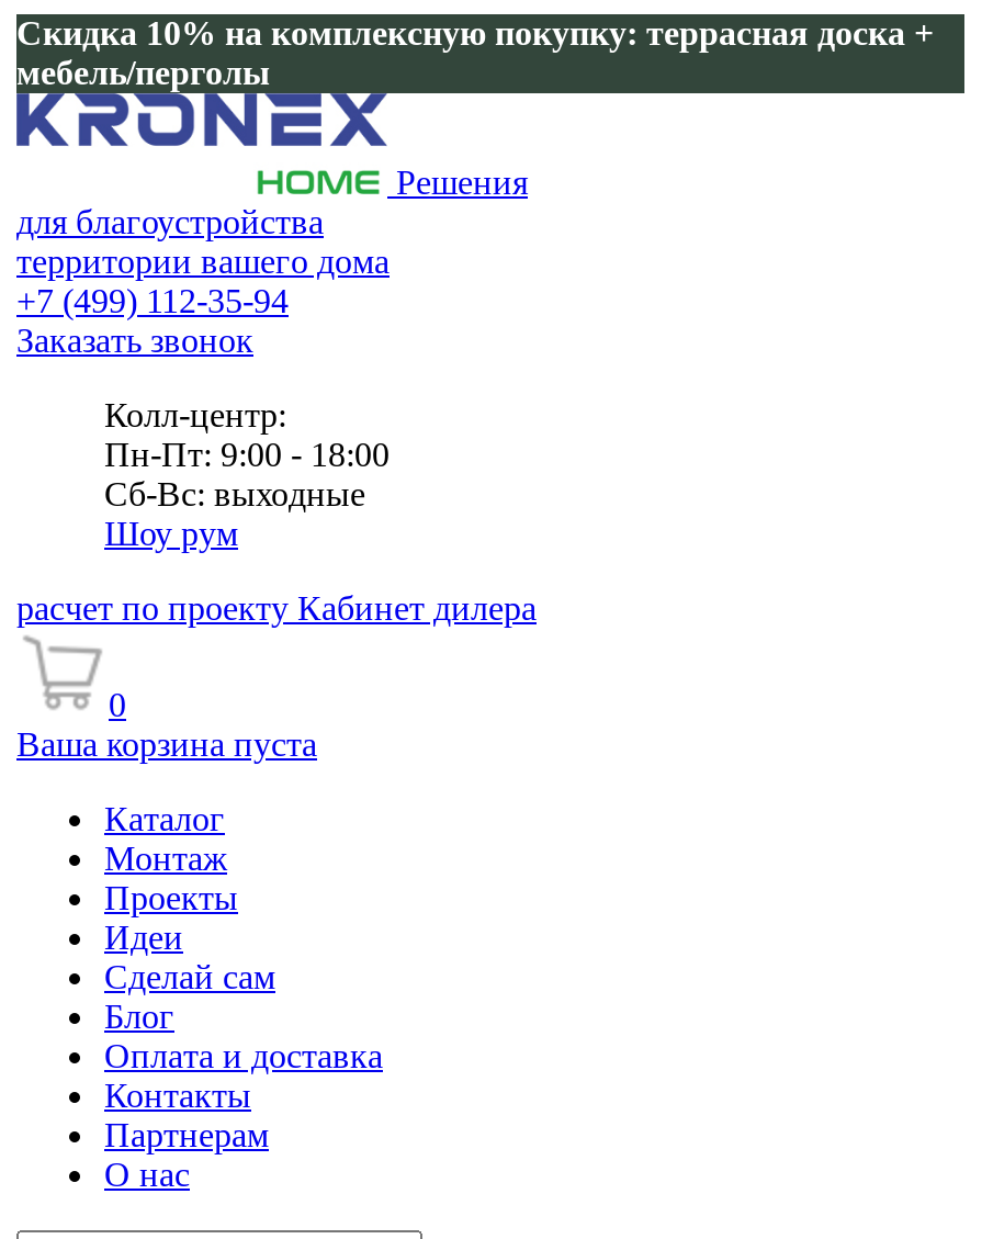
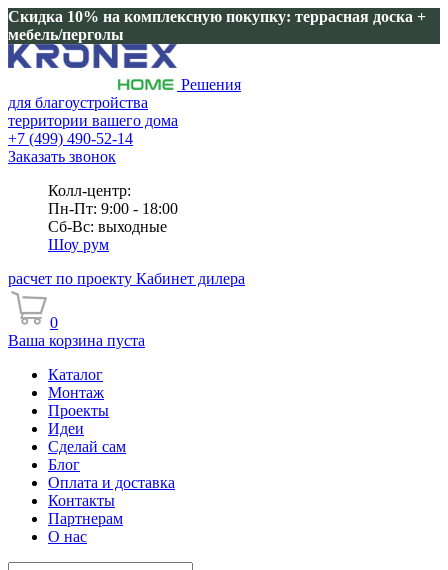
- +7 (499) 112-35-94
+ +7 (499) 490-52-14
